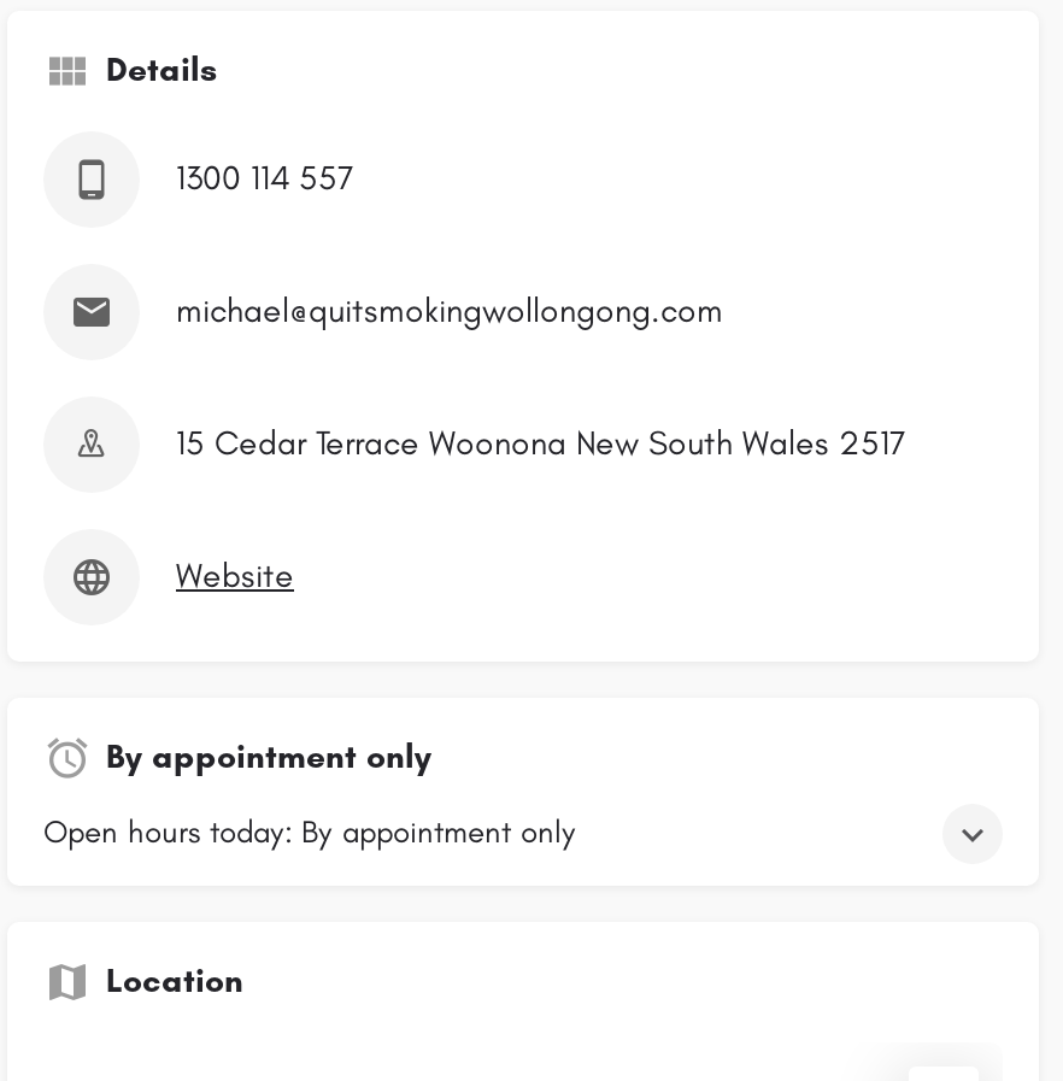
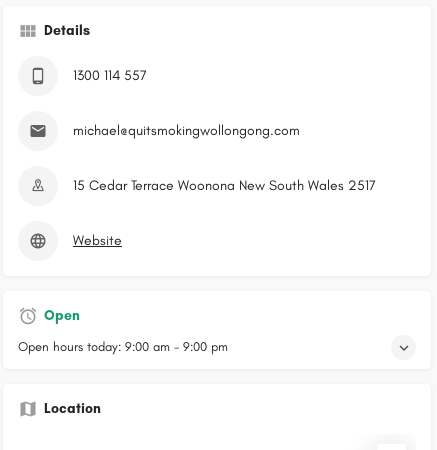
- By appointment only
+ Open

- Open hours today: By appointment only
+ Open hours today: 9:00 am - 9:00 pm
